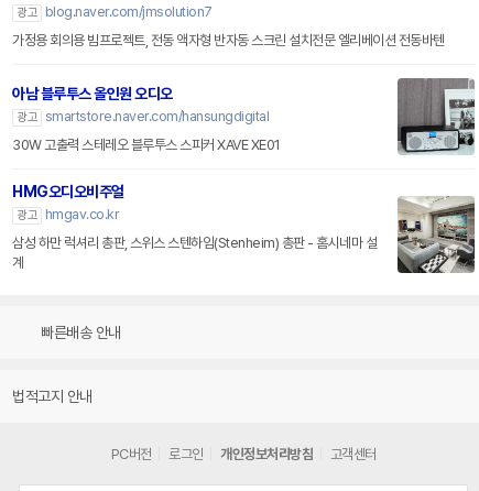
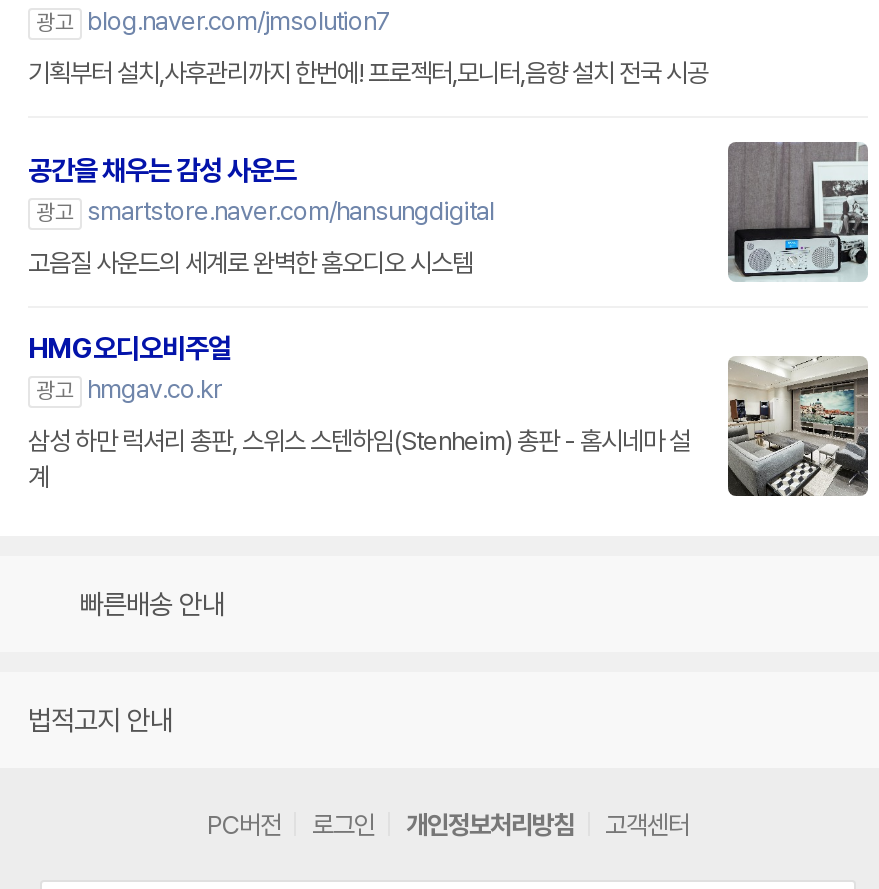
- 가정용 회의용 빔프로젝트, 전동 액자형 반자동 스크린 설치전문 엘리베이션 전동바텐
+ 기획부터 설치,사후관리까지 한번에! 프로젝터,모니터,음향 설치 전국 시공

- 아남 블루투스 올인원 오디오
+ 공간을 채우는 감성 사운드

- 30W 고출력 스테레오 블루투스 스피커 XAVE XE01
+ 고음질 사운드의 세계로 완벽한 홈오디오 시스템
